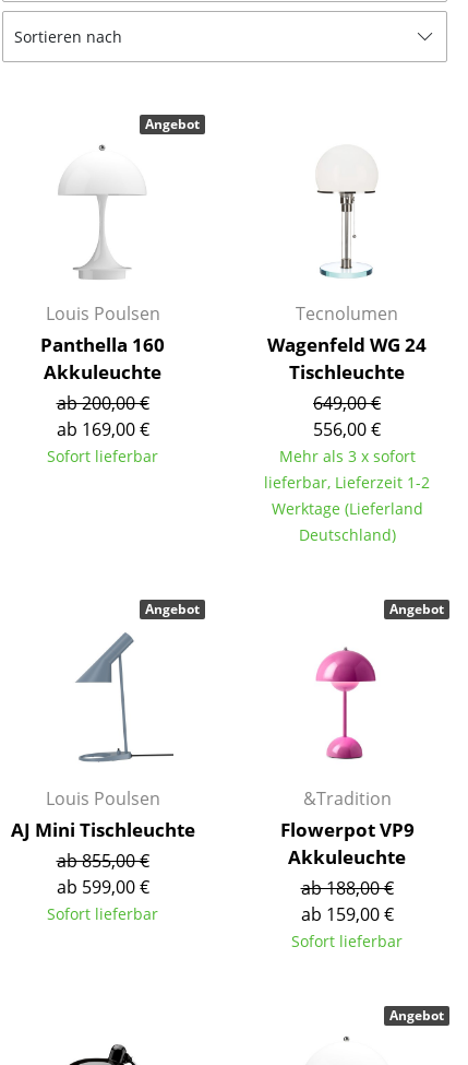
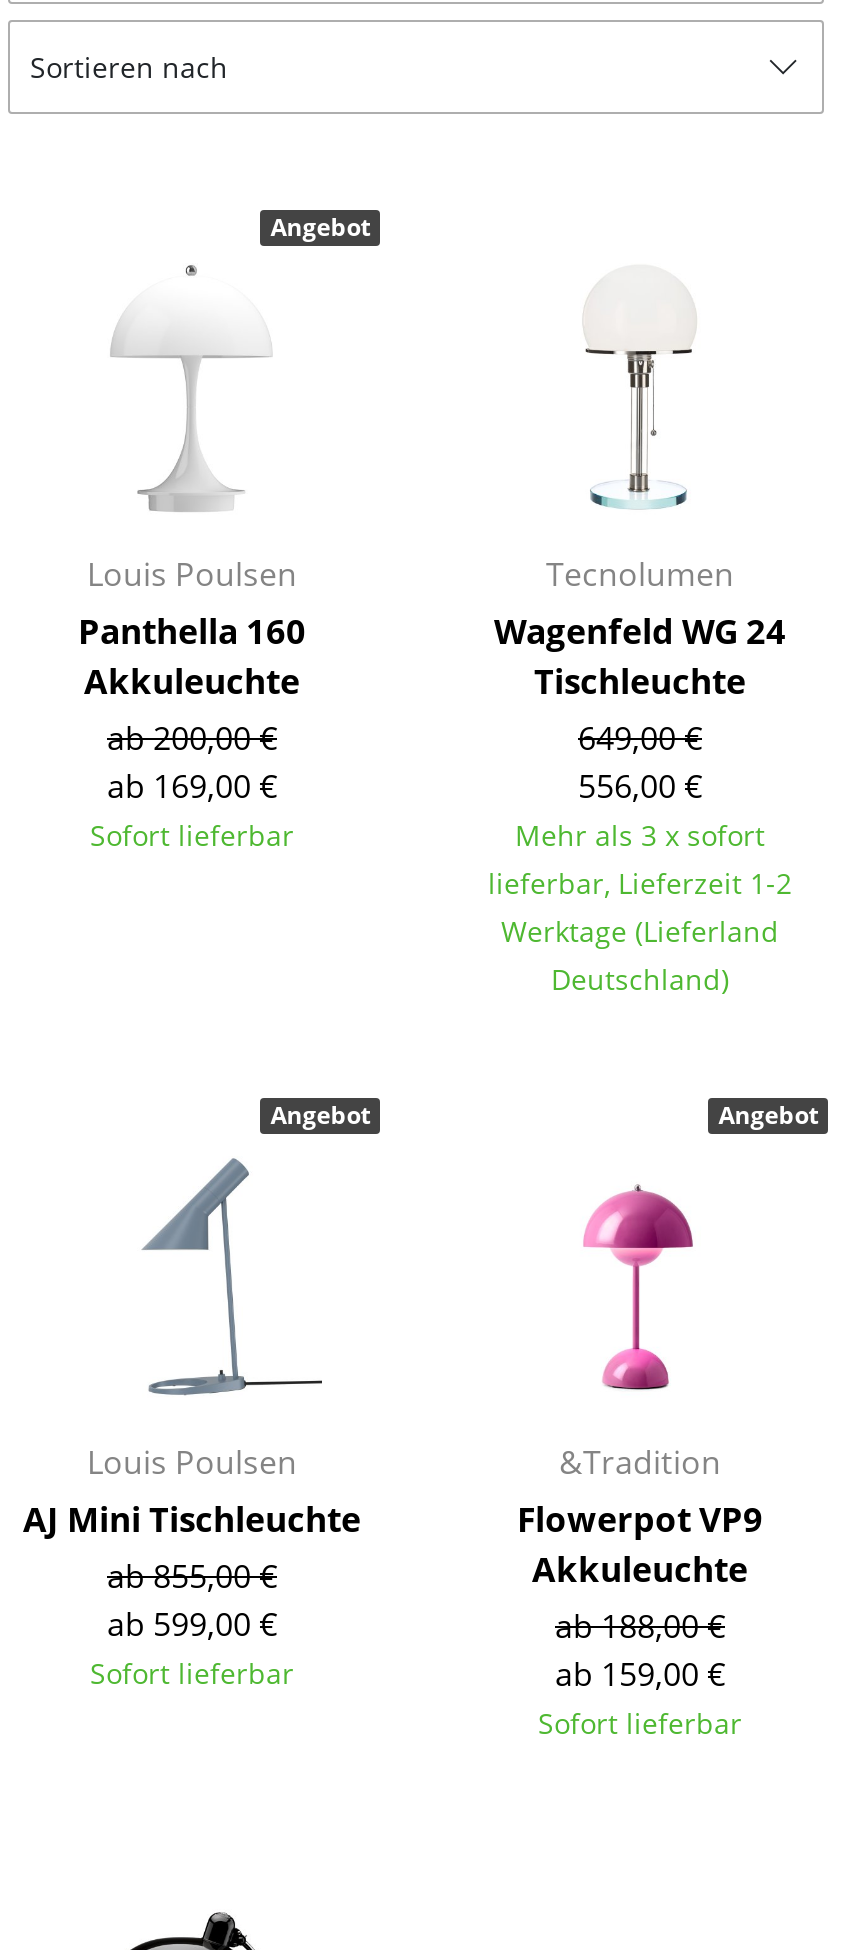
- Angebot
